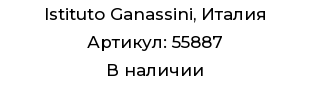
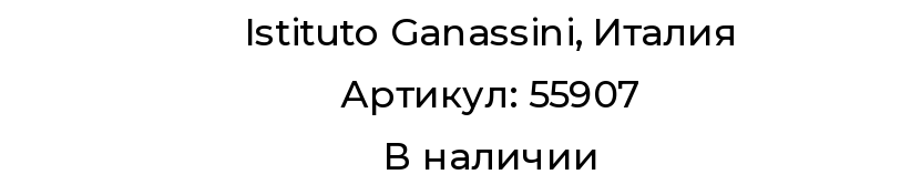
- Артикул: 55887
+ Артикул: 55907
